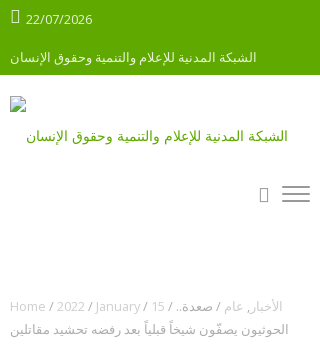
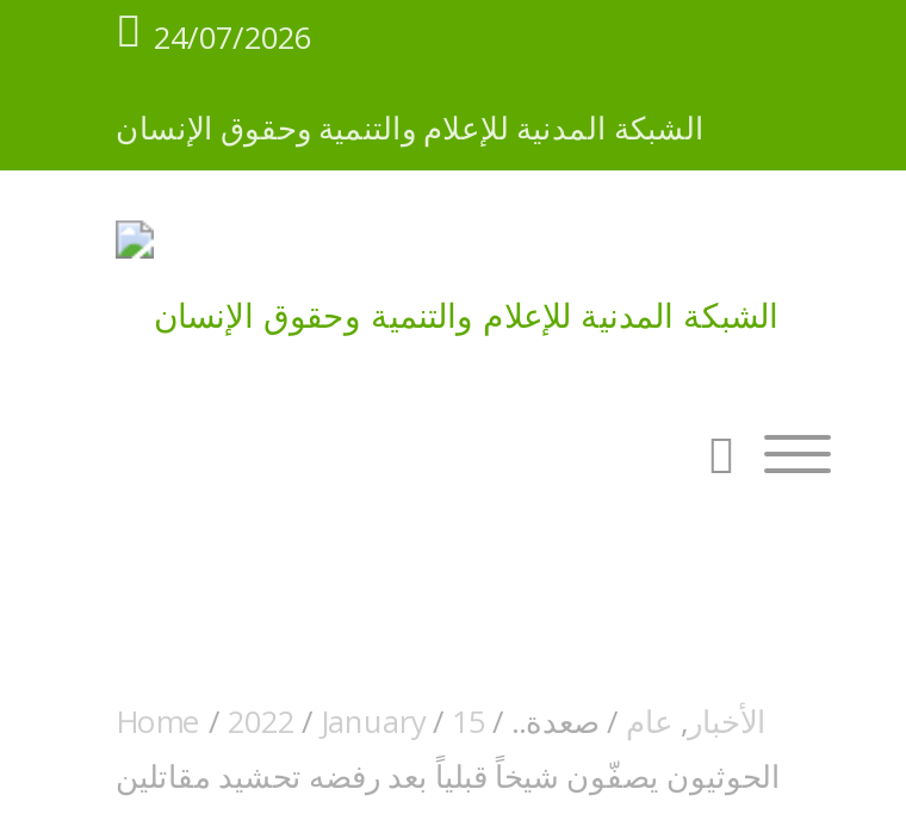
- 22/07/2026
+ 24/07/2026
